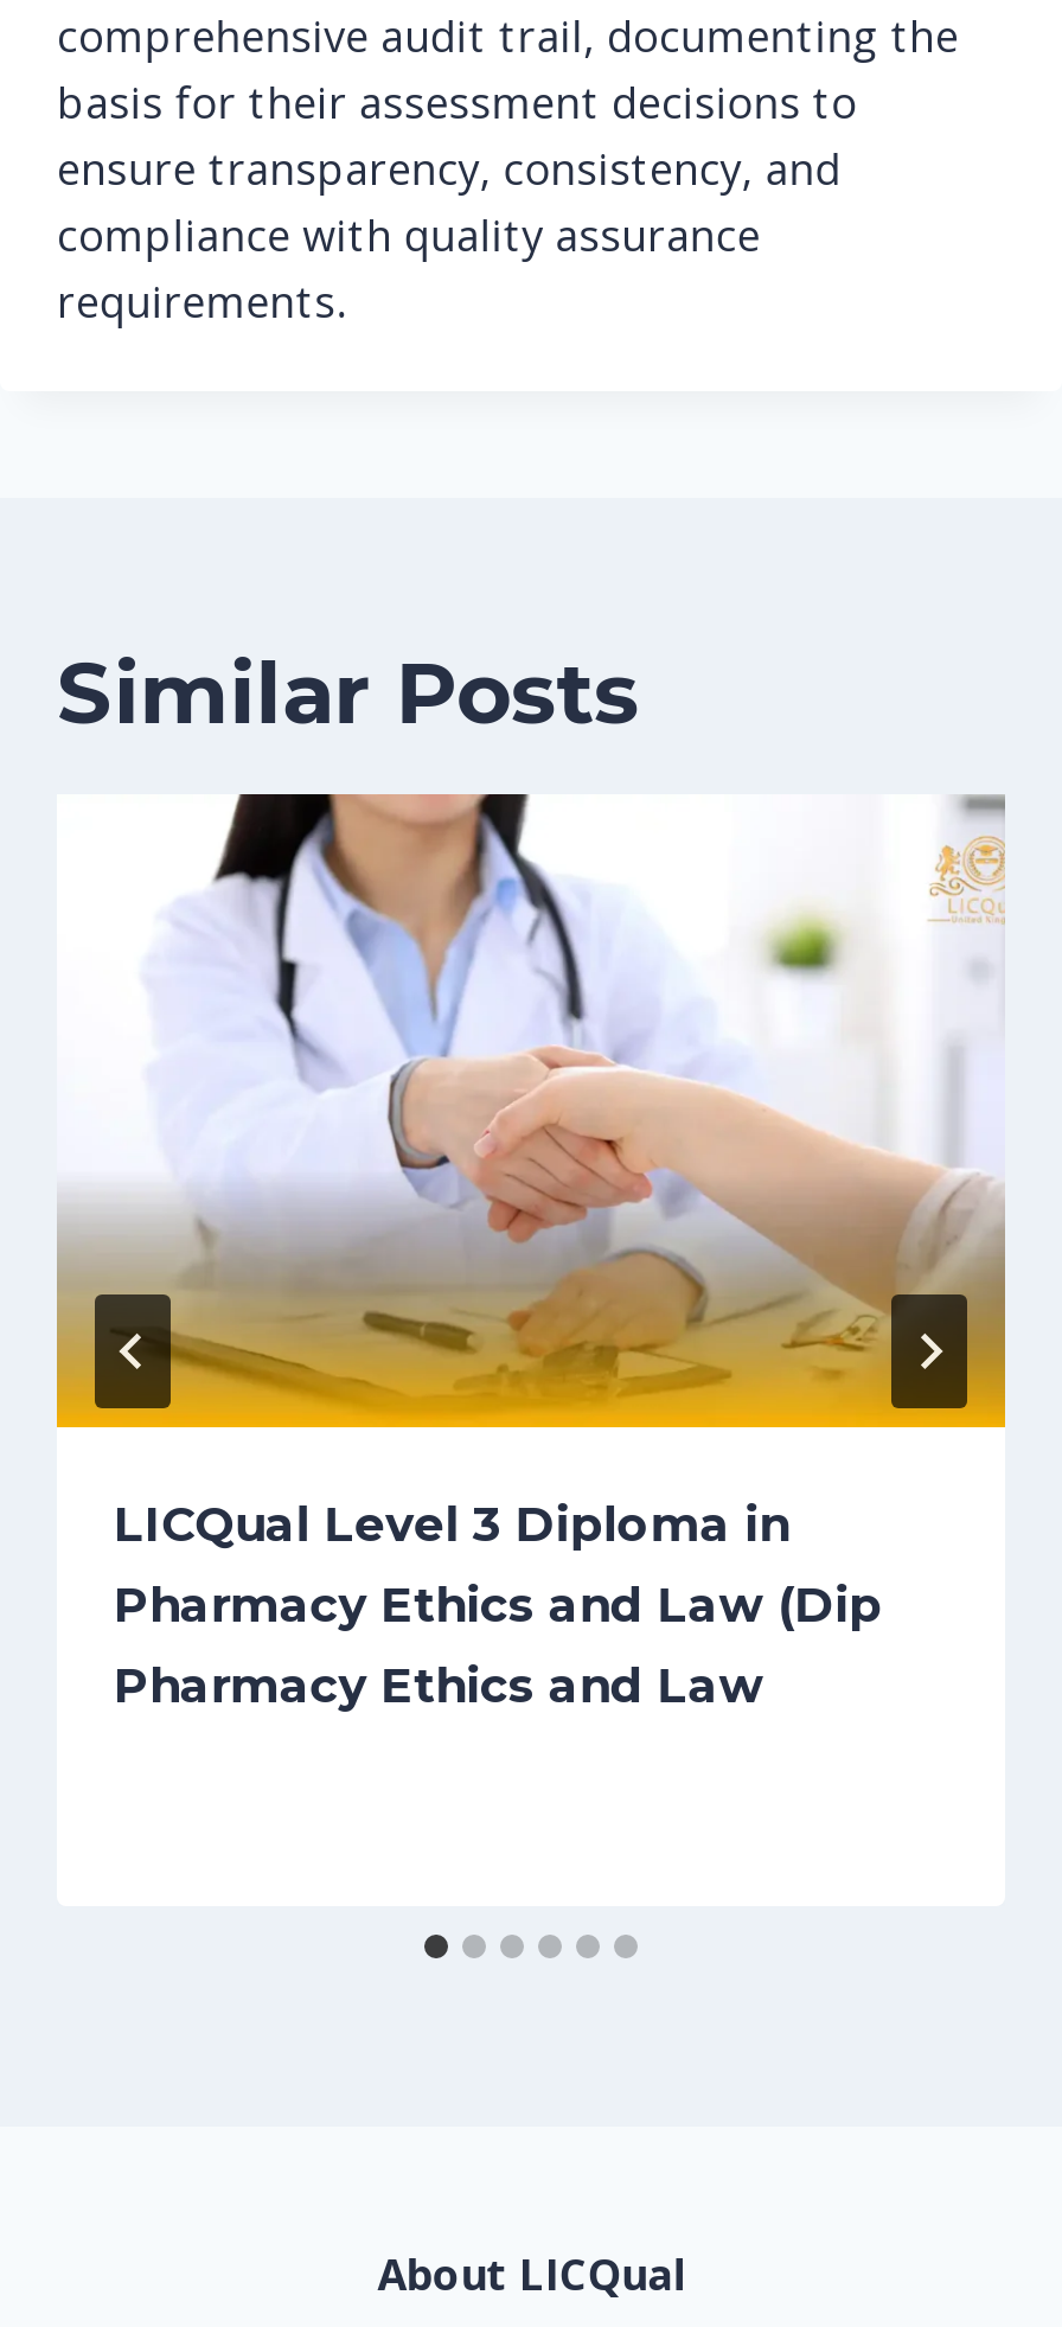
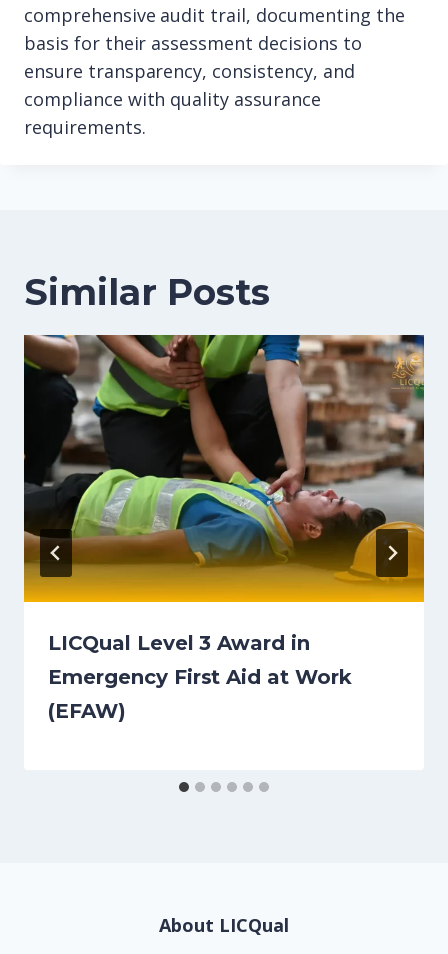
- [image]
- LICQual Level 3 Diploma in
- Pharmacy Ethics and Law (Dip
- Pharmacy Ethics and Law
+ [image]
+ LICQual Level 3 Award in
+ Emergency First Aid at Work
+ (EFAW)
